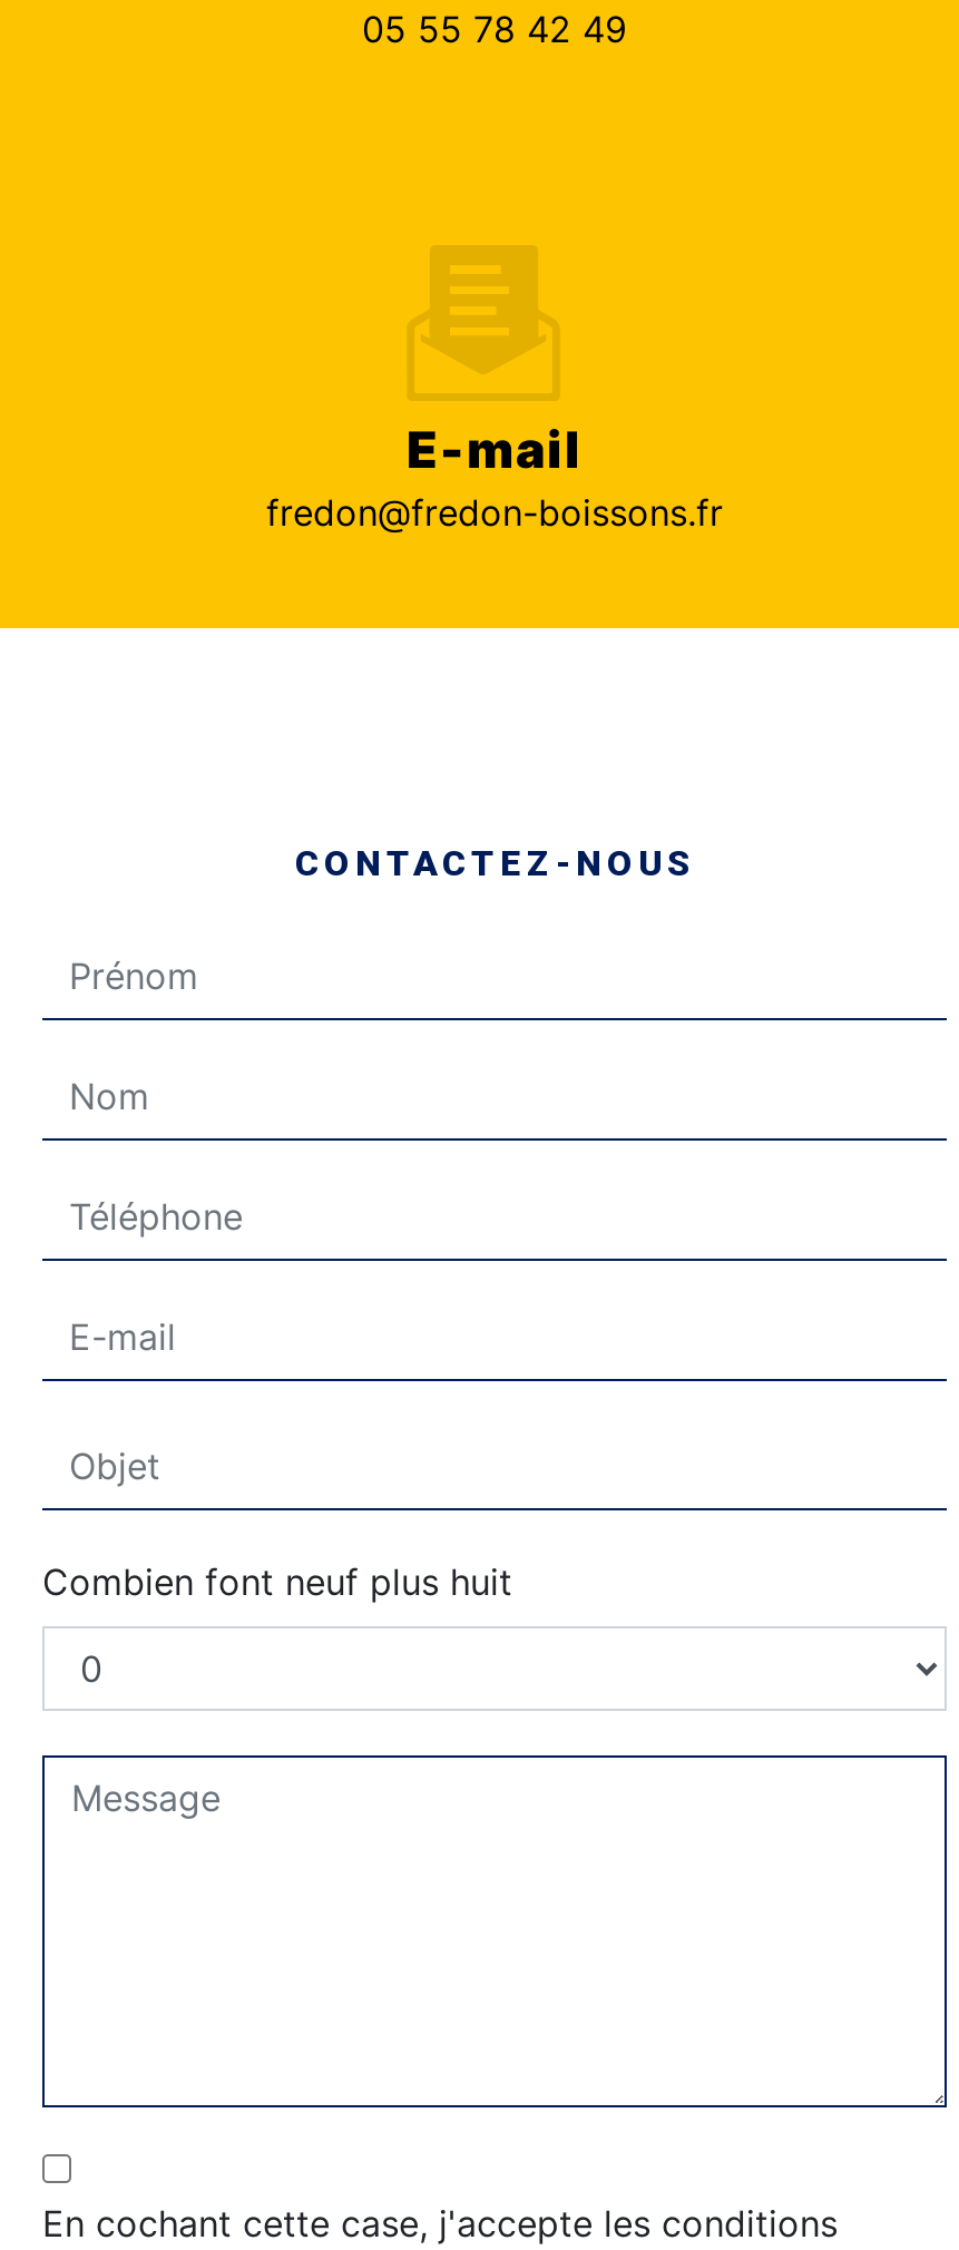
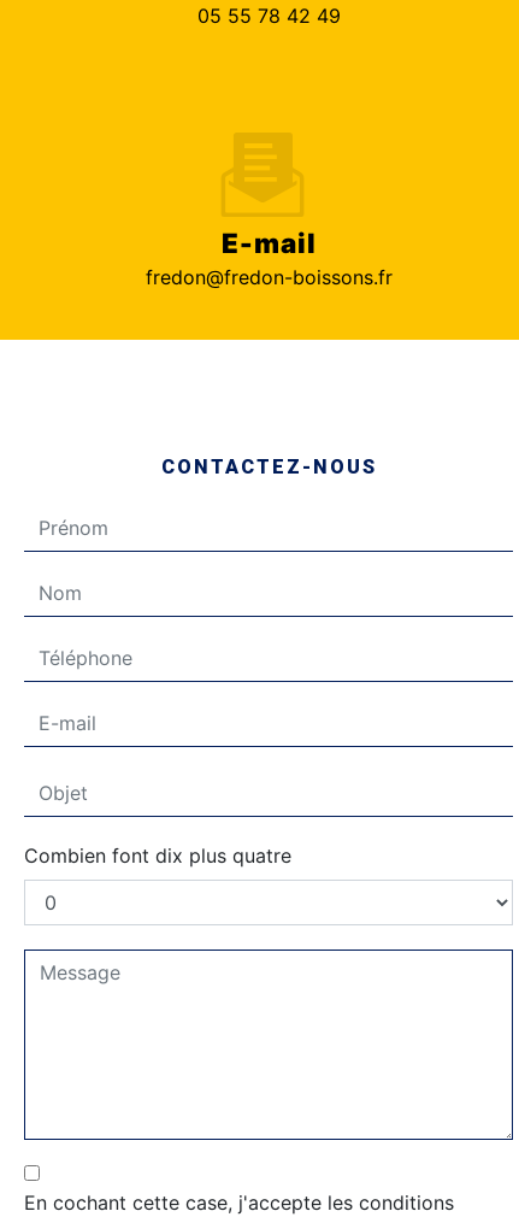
- Combien font neuf plus huit
+ Combien font dix plus quatre
